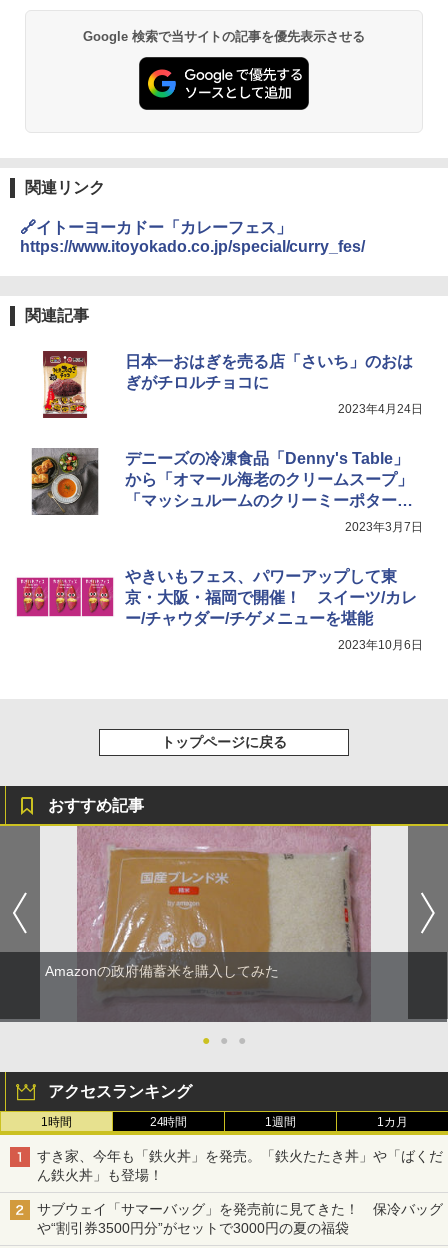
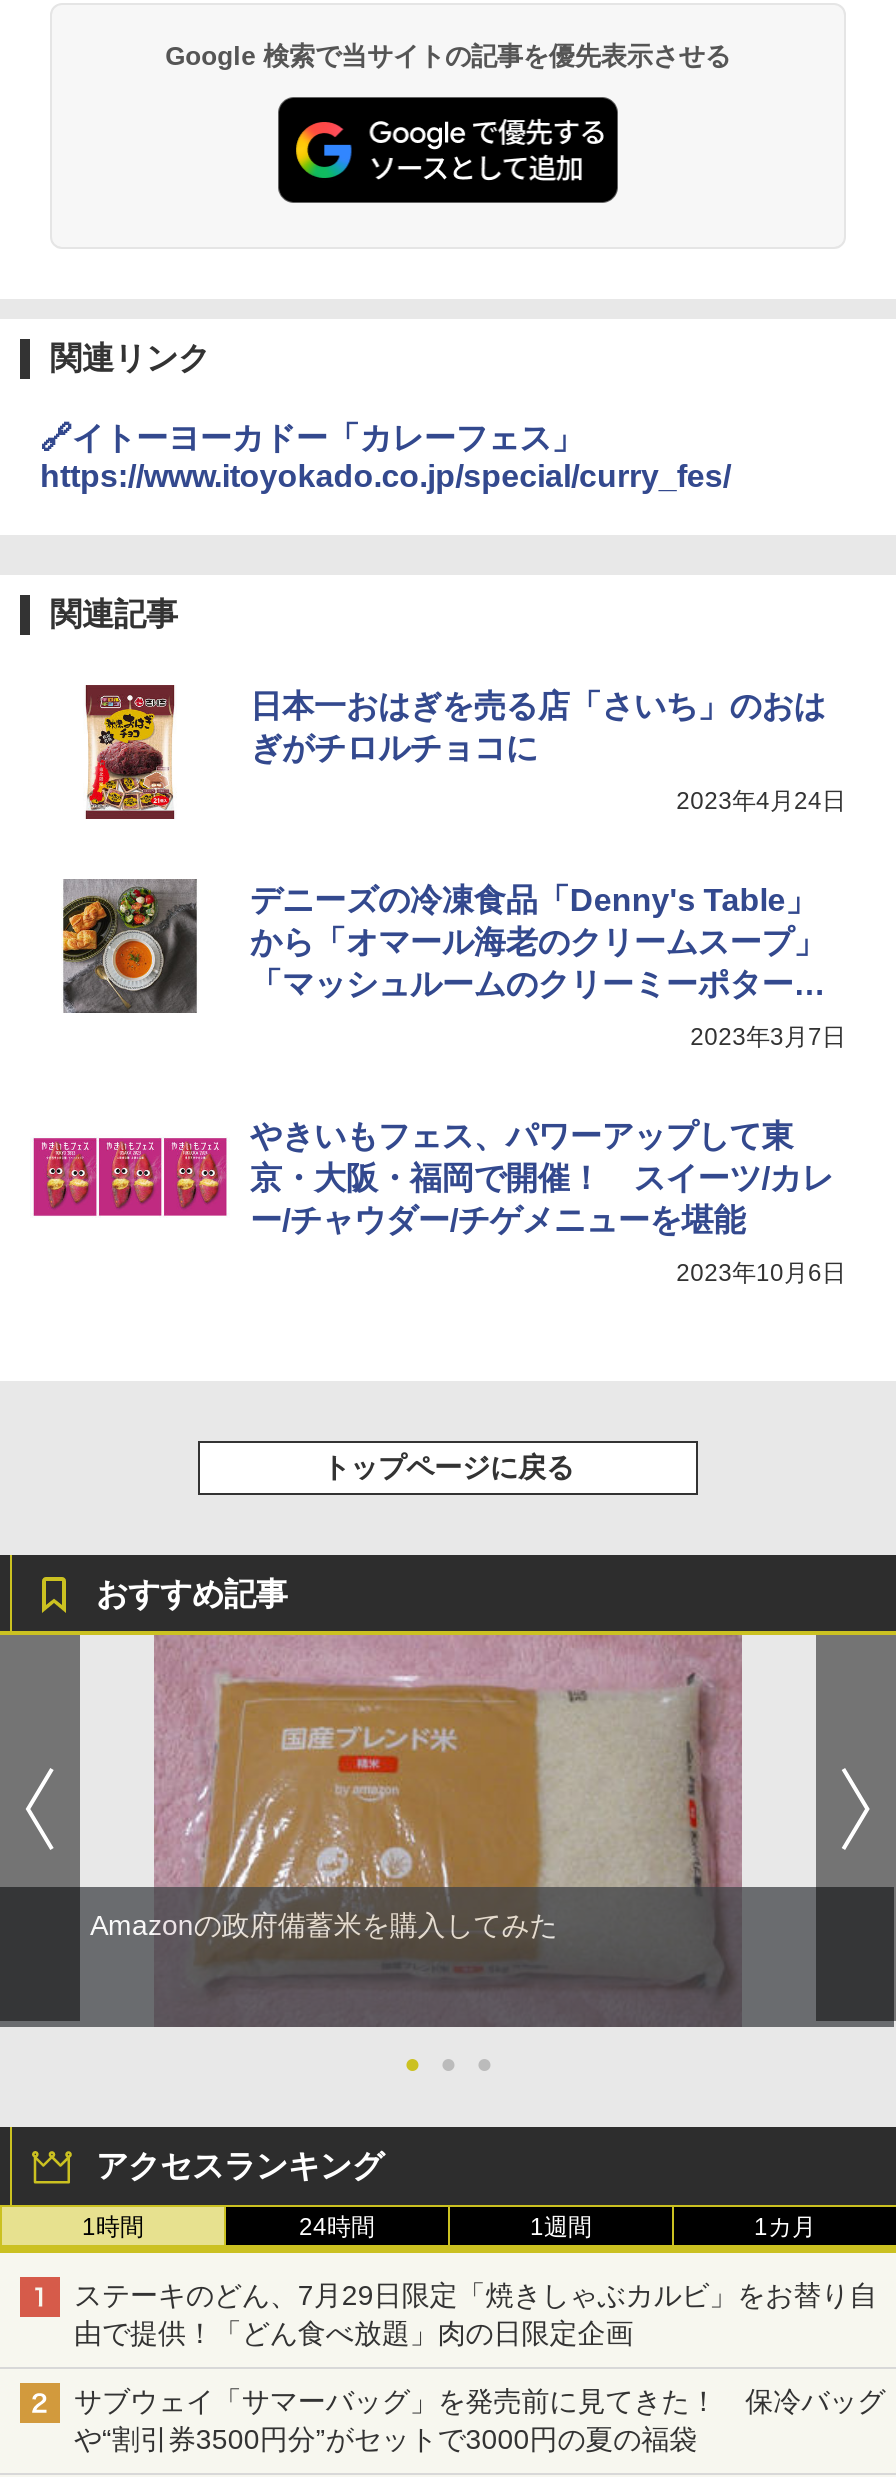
- すき家、今年も「鉄火丼」を発売。「鉄火たたき丼」や「ばくだ
- ん鉄火丼」も登場！
+ ステーキのどん、7月29日限定「焼きしゃぶカルビ」をお替り自
+ 由で提供！「どん食べ放題」肉の日限定企画
